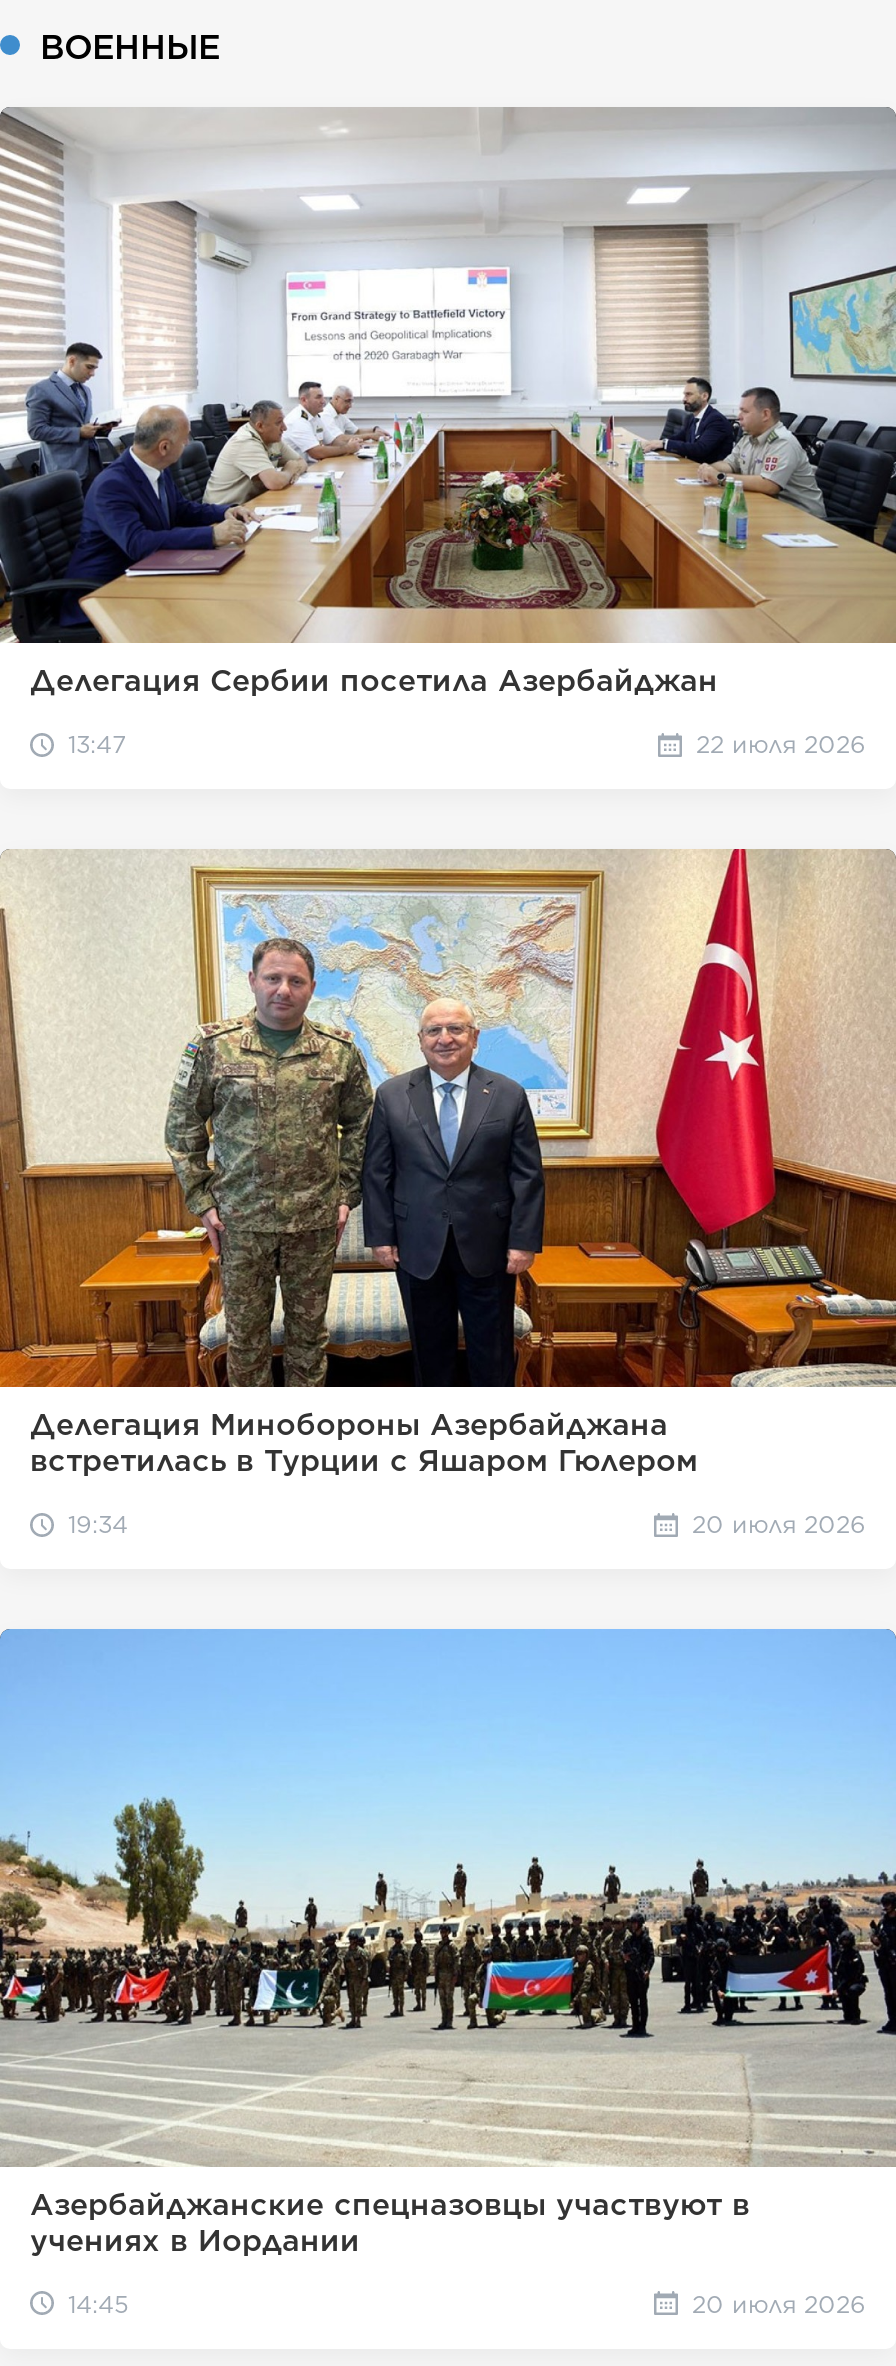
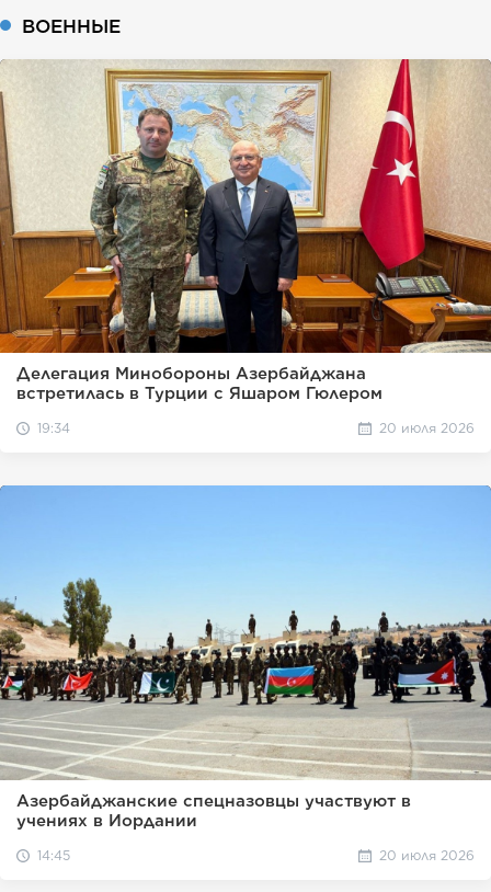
- [image]
- Делегация Сербии посетила Азербайджан
- 13:47
- 22 июля 2026
